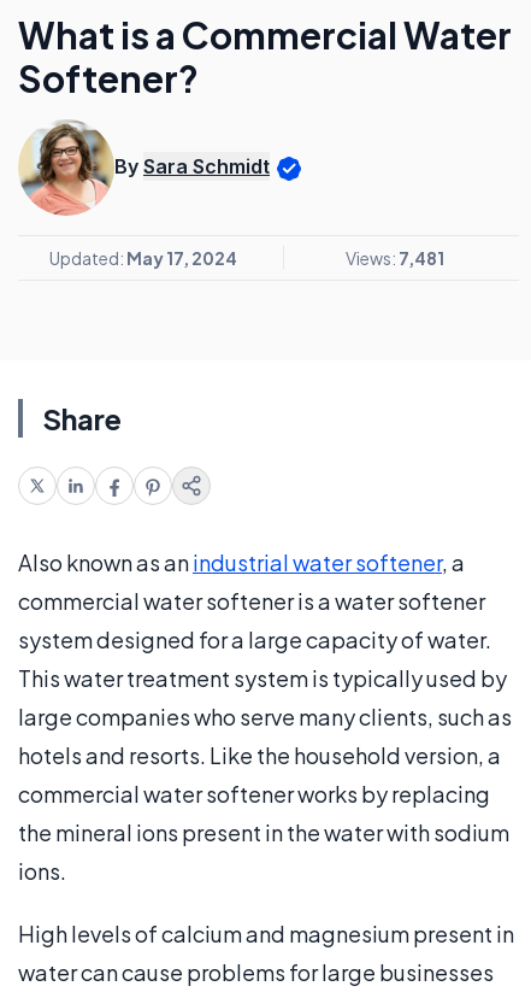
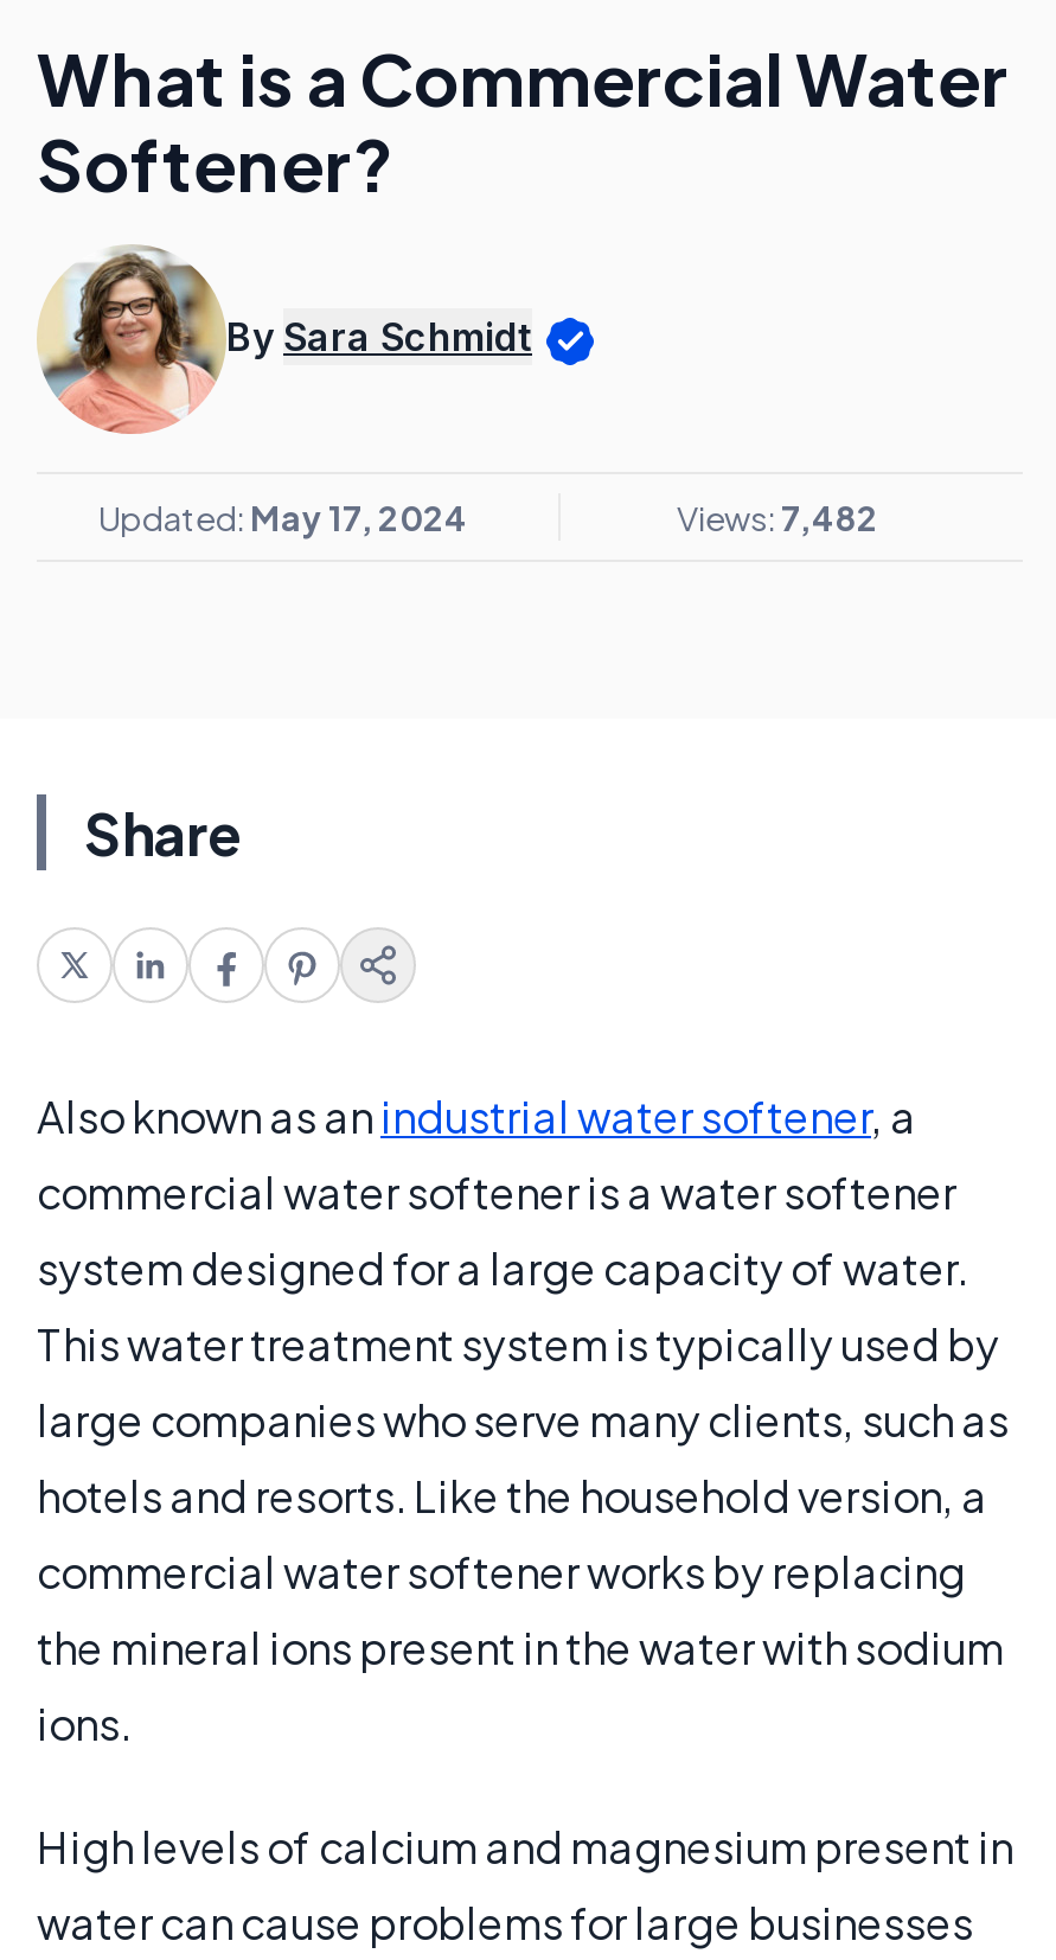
- Views: 7,481
+ Views: 7,482
